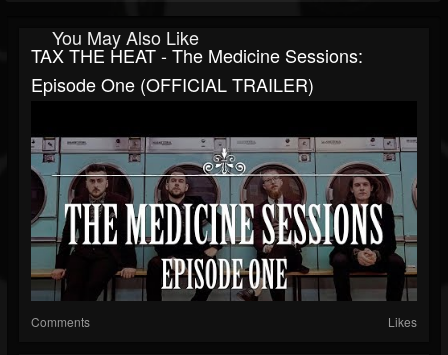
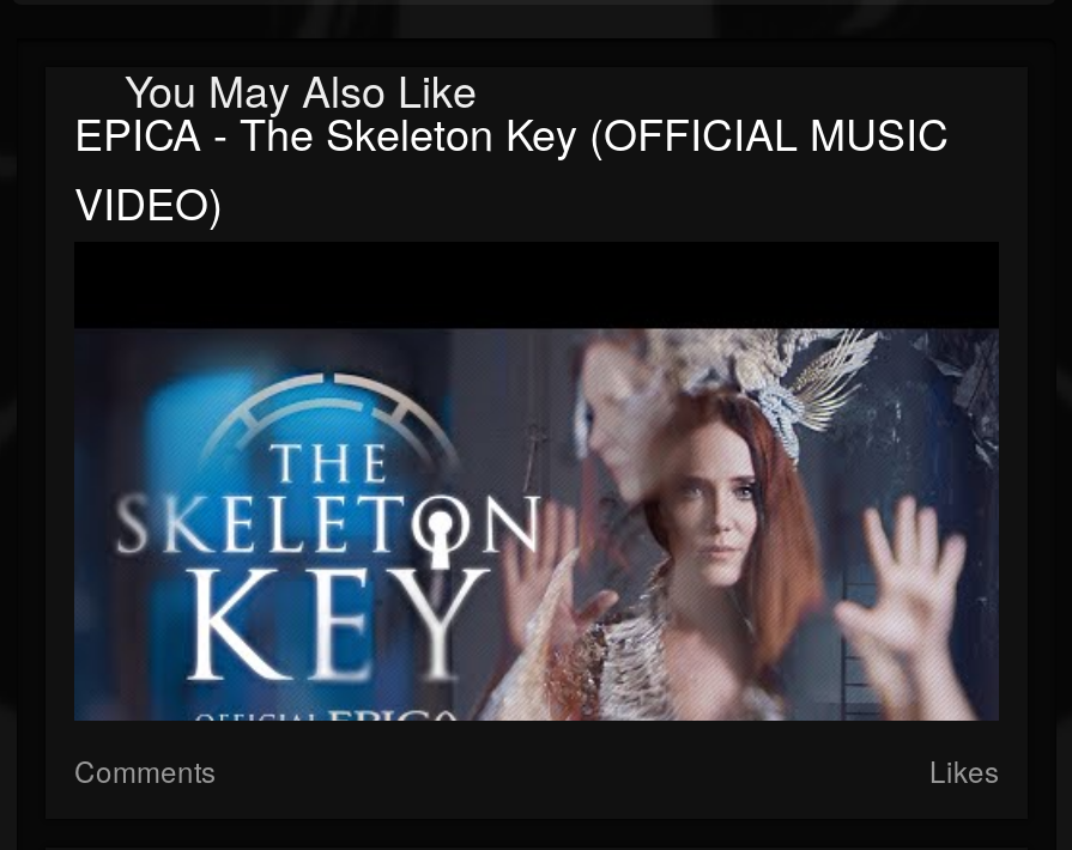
- TAX THE HEAT - The Medicine Sessions:
- Episode One (OFFICIAL TRAILER)
+ EPICA - The Skeleton Key (OFFICIAL MUSIC
+ VIDEO)

- [image]
+ [image]
